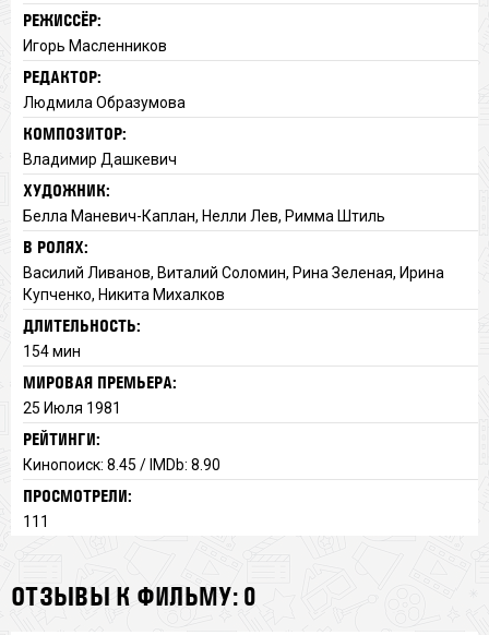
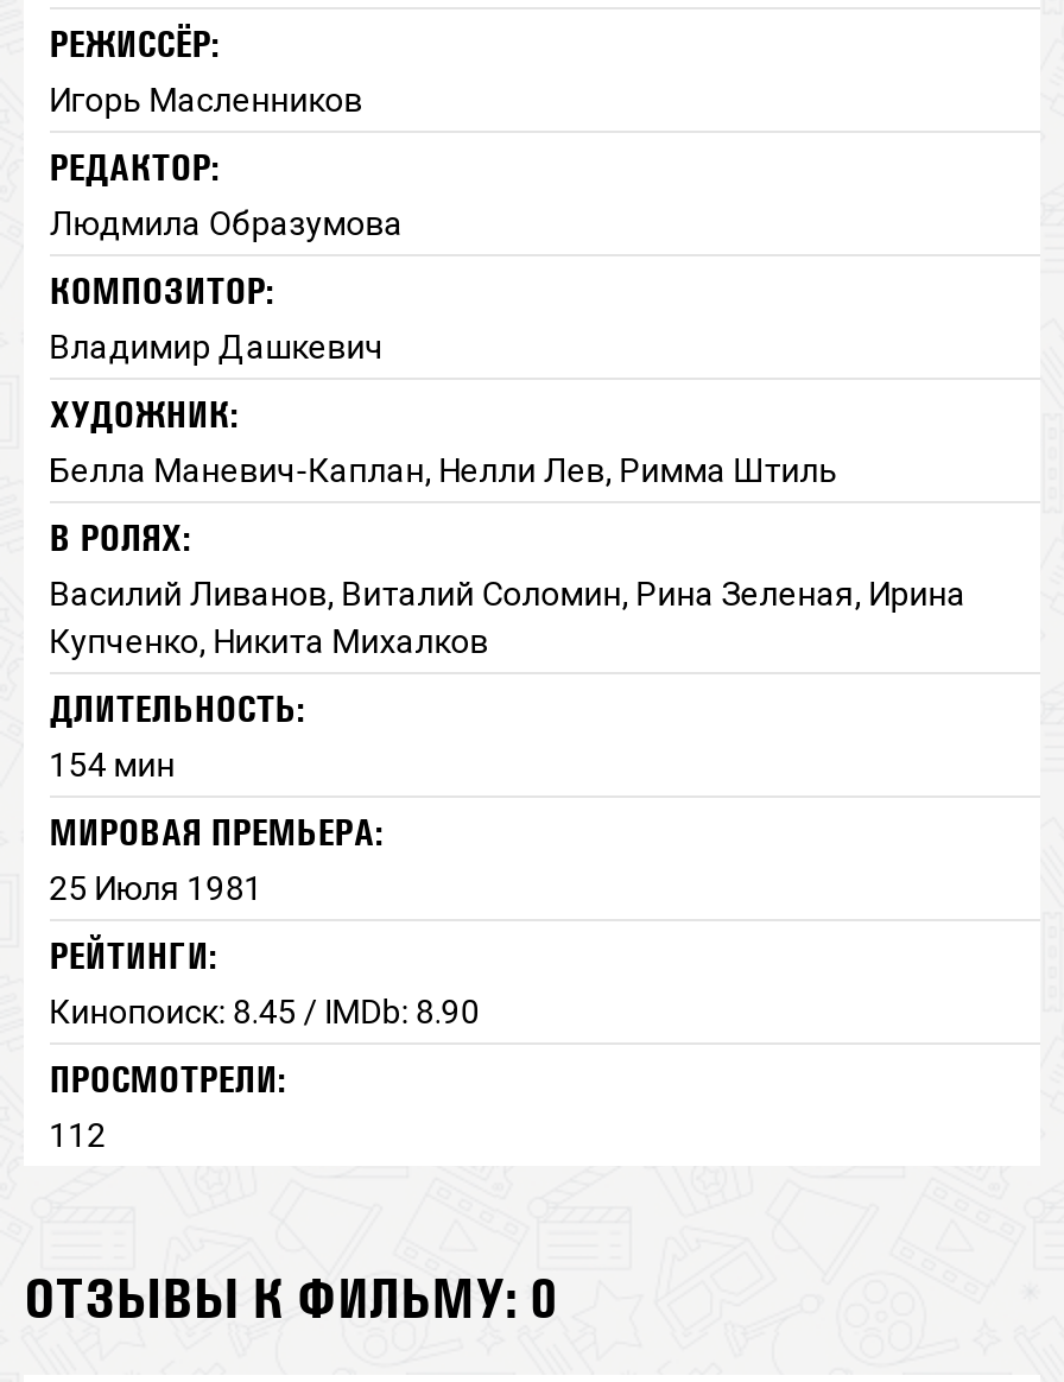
- 111
+ 112
